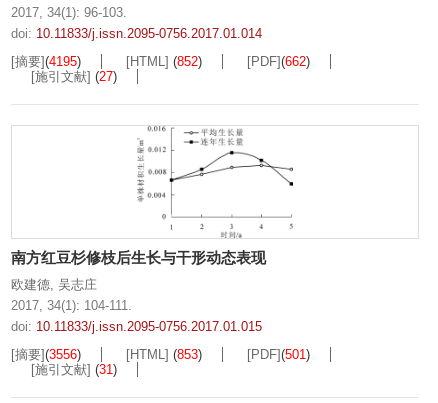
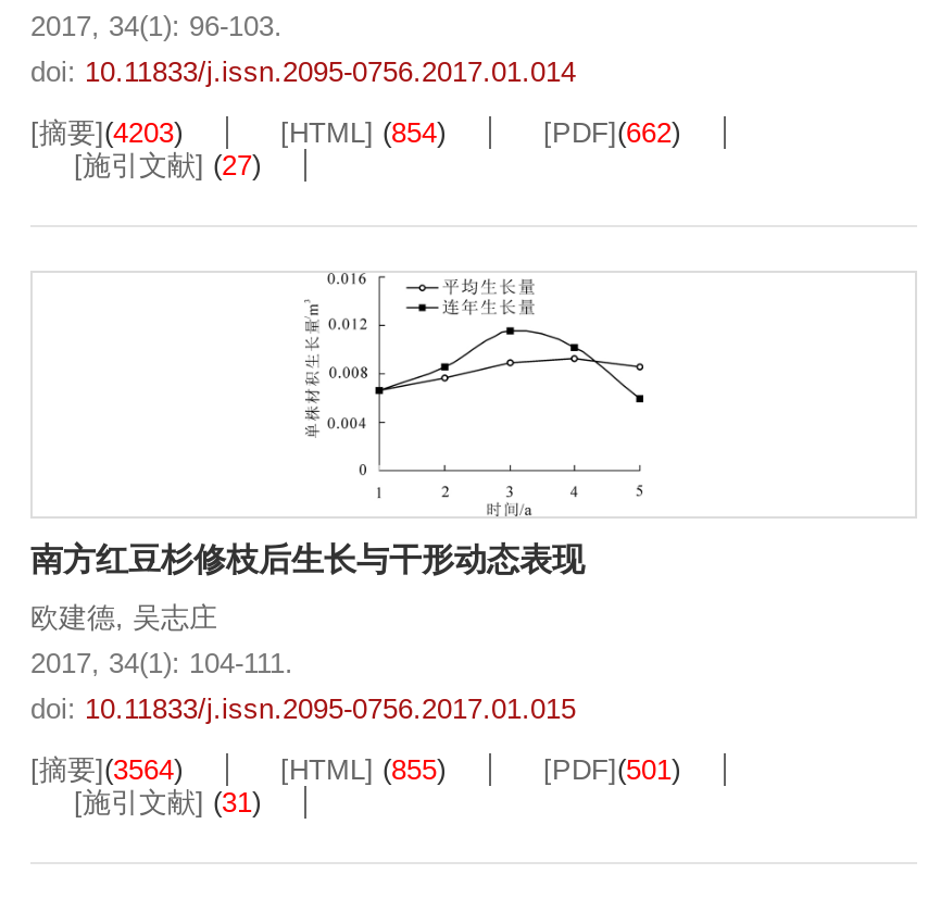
- [摘要](4195)
+ [摘要](4203)

- [HTML] (852)
+ [HTML] (854)

- [摘要](3556)
+ [摘要](3564)

- [HTML] (853)
+ [HTML] (855)
